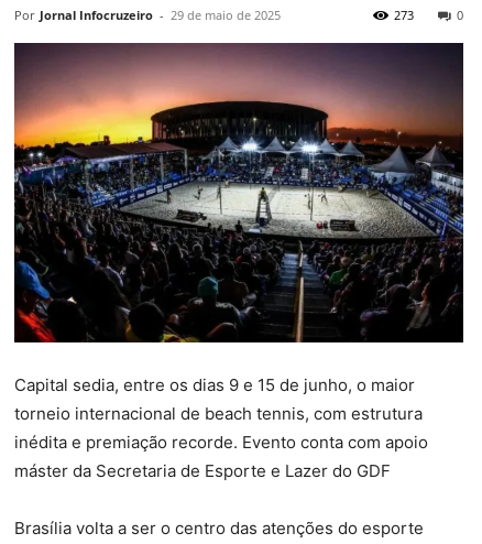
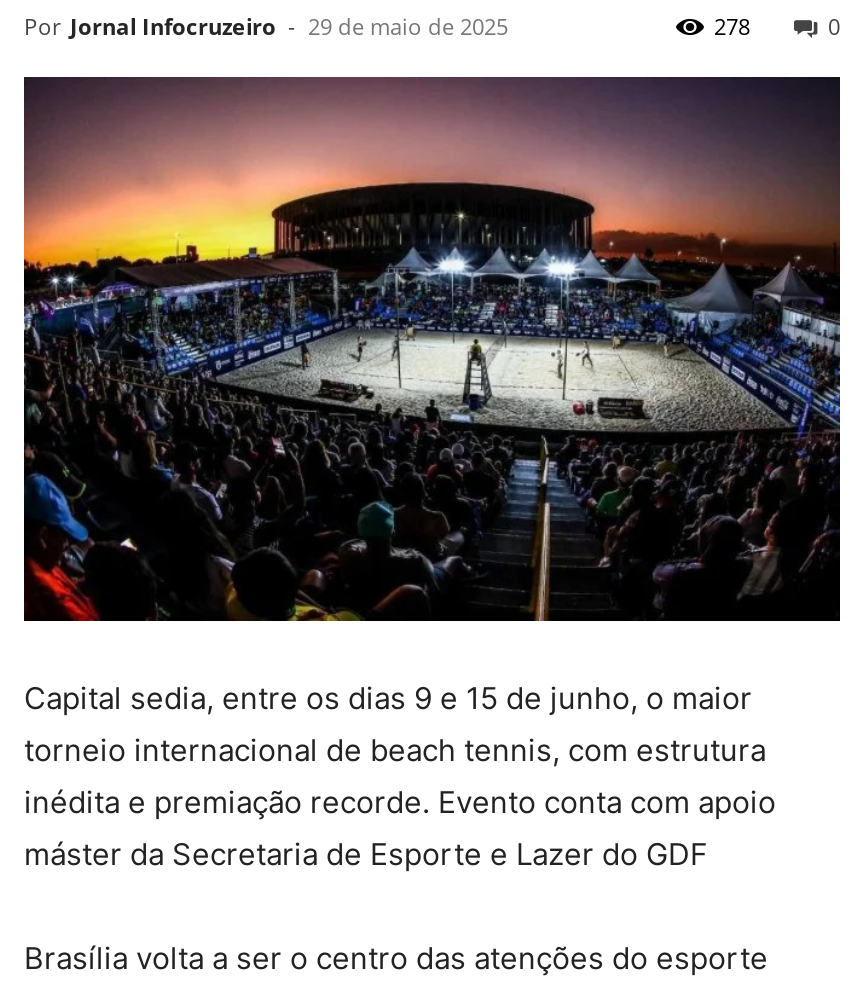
- 273
+ 278
